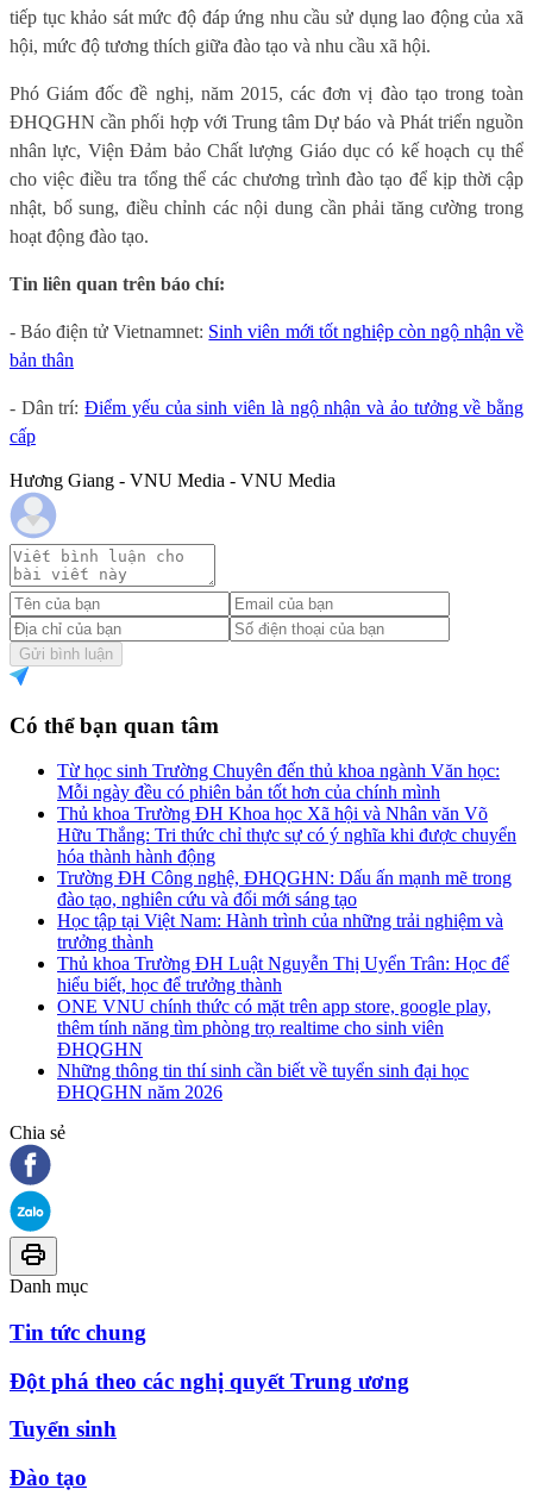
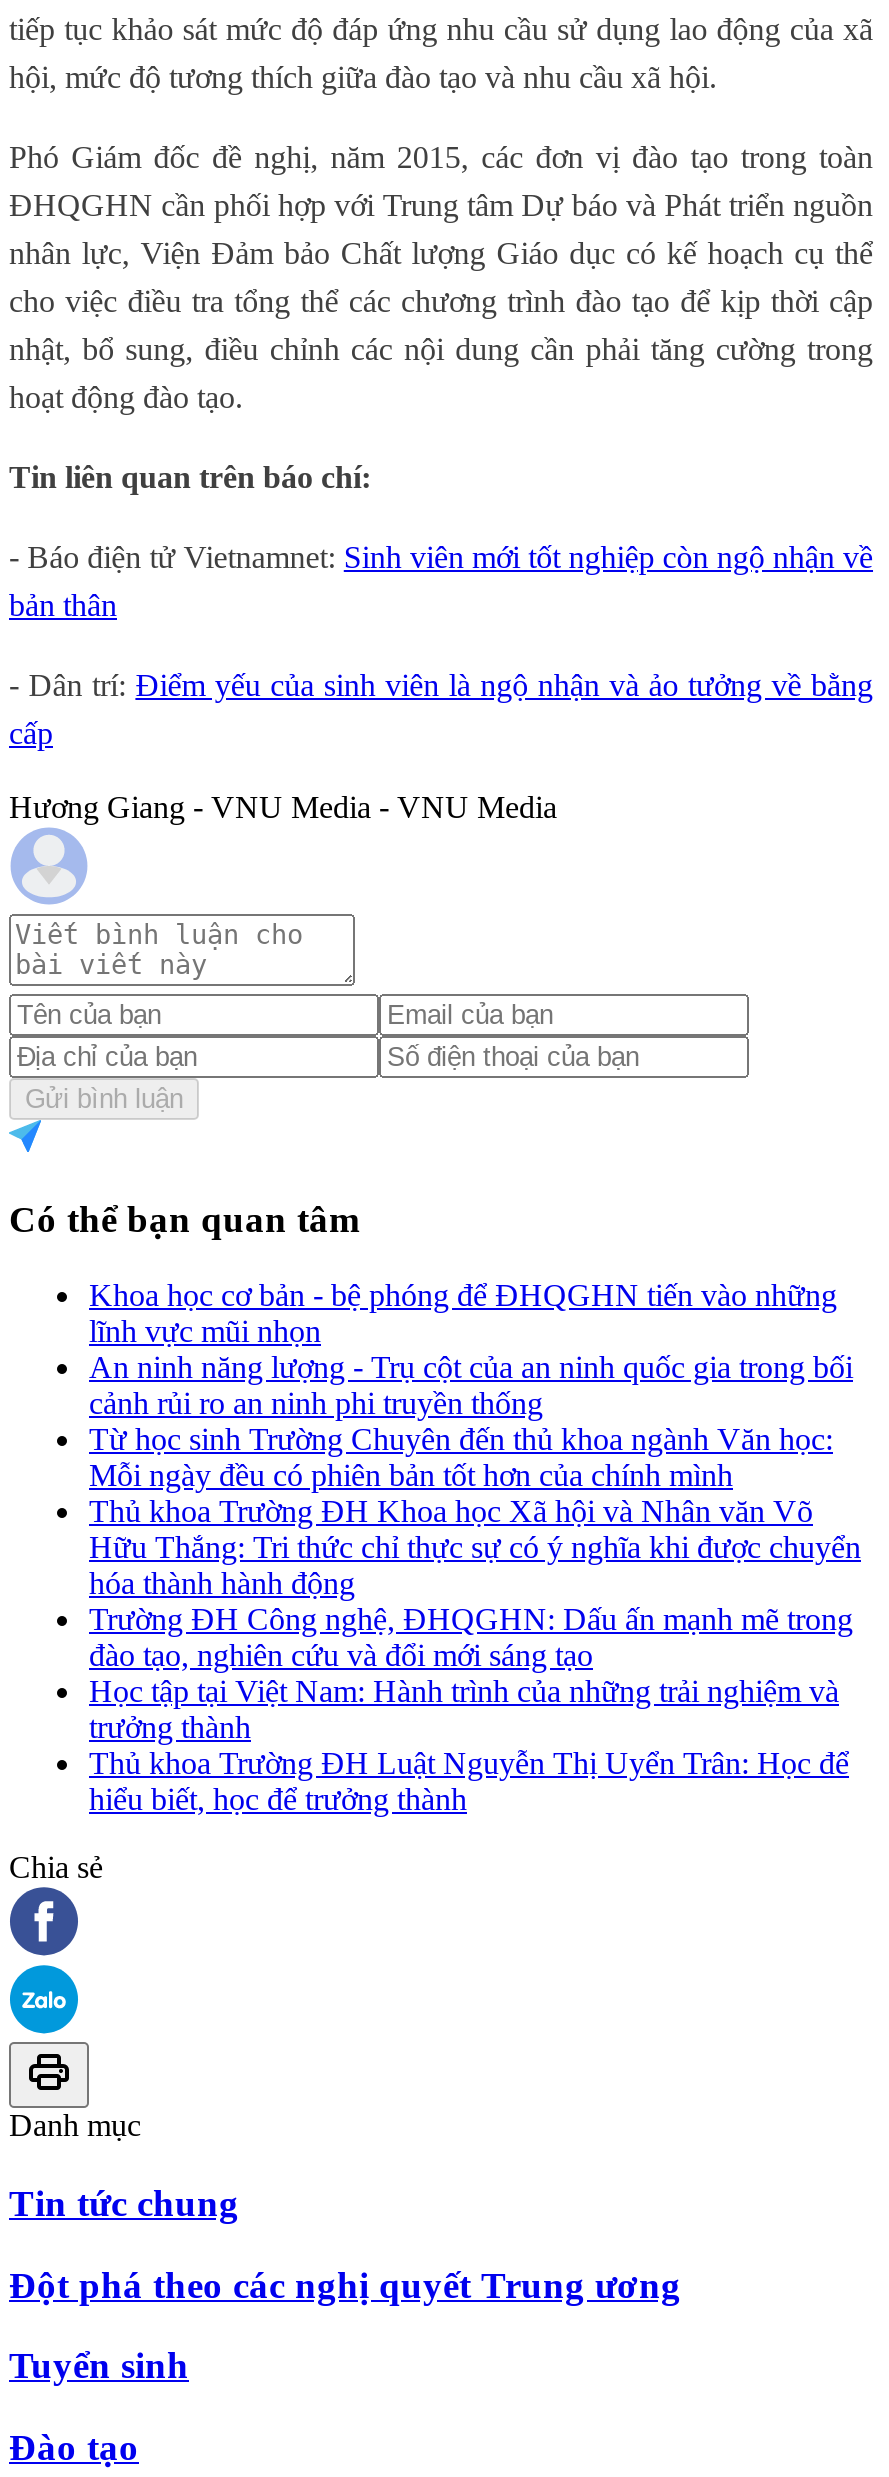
+ Khoa học cơ bản - bệ phóng để ĐHQGHN tiến vào những
+ lĩnh vực mũi nhọn
+ An ninh năng lượng - Trụ cột của an ninh quốc gia trong bối
+ cảnh rủi ro an ninh phi truyền thống

moved down: Từ học sinh Trường Chuyên đến thủ khoa ngành Văn học: | Mỗi ngày đều có phiên bản tốt hơn của chính mình | Thủ khoa Trường ĐH Khoa học Xã hội và Nhân văn Võ | ... | Thủ khoa Trường ĐH Luật Nguyễn Thị Uyển Trân: Học để | hiểu biết, học để trưởng thành

- ONE VNU chính thức có mặt trên app store, google play,
- thêm tính năng tìm phòng trọ realtime cho sinh viên
- ĐHQGHN
- Những thông tin thí sinh cần biết về tuyển sinh đại học
- ĐHQGHN năm 2026
